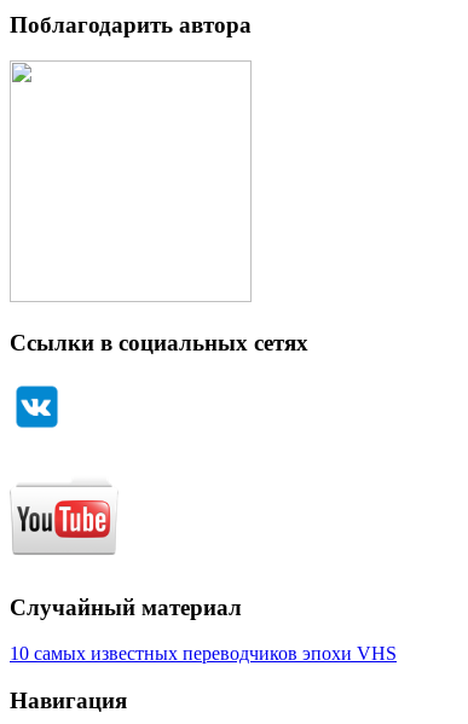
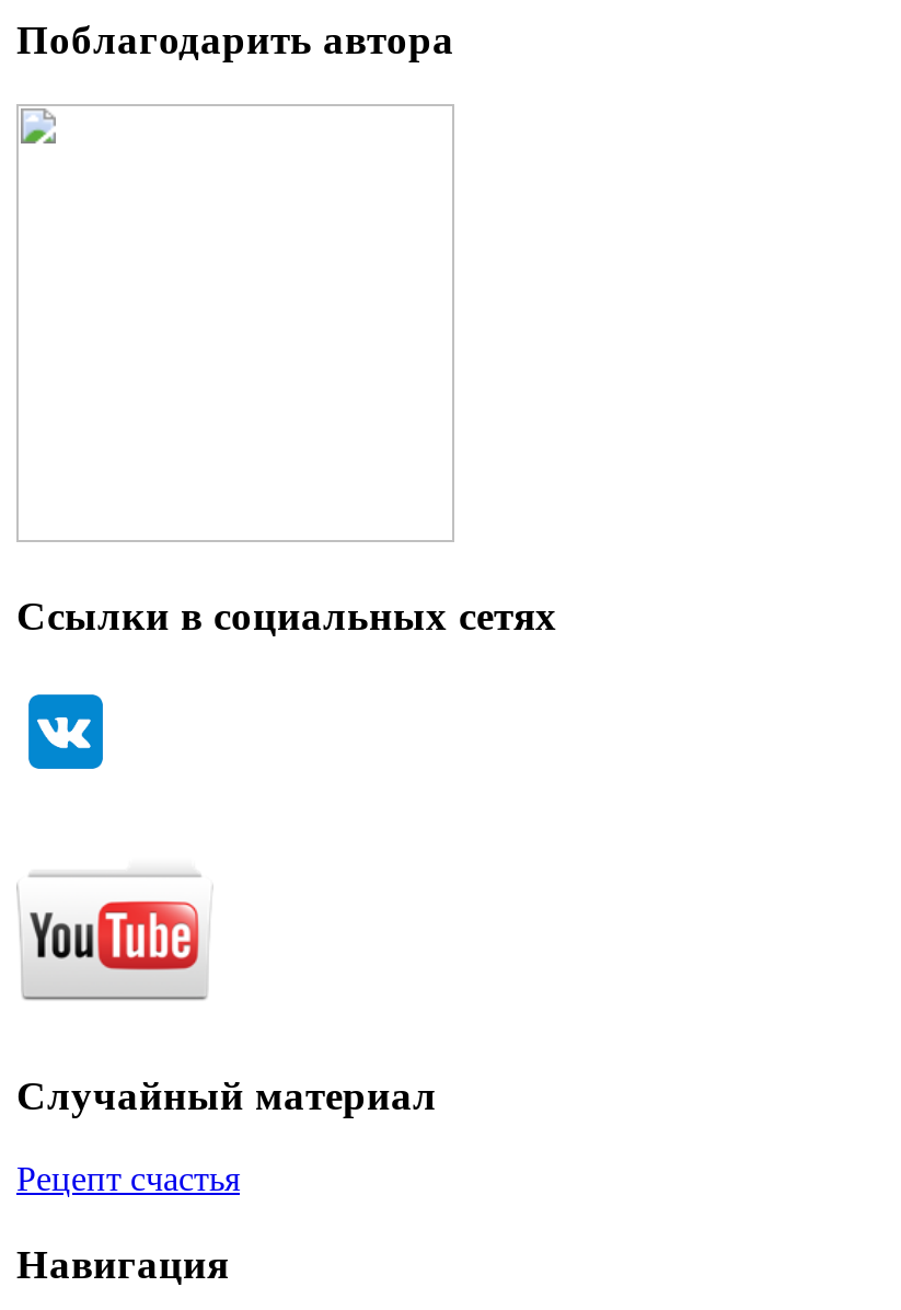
- 10 самых известных переводчиков эпохи VHS
+ Рецепт счастья
